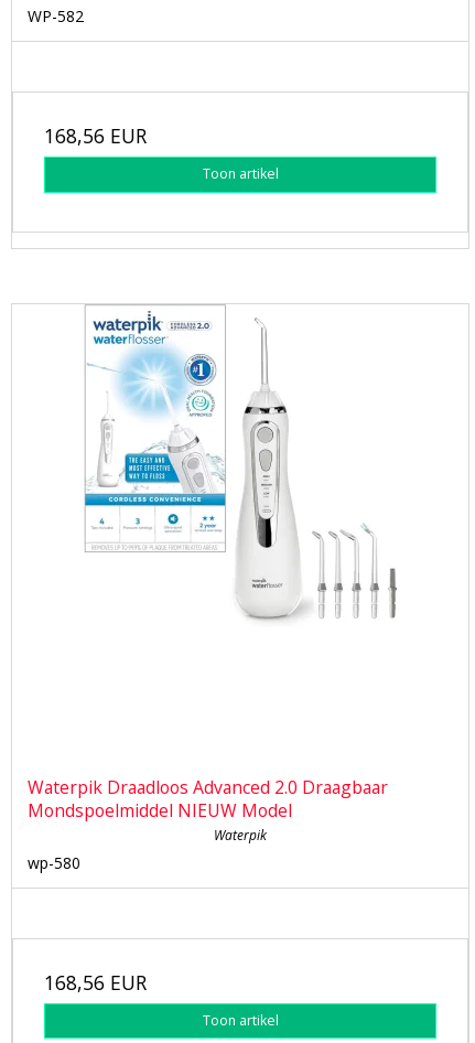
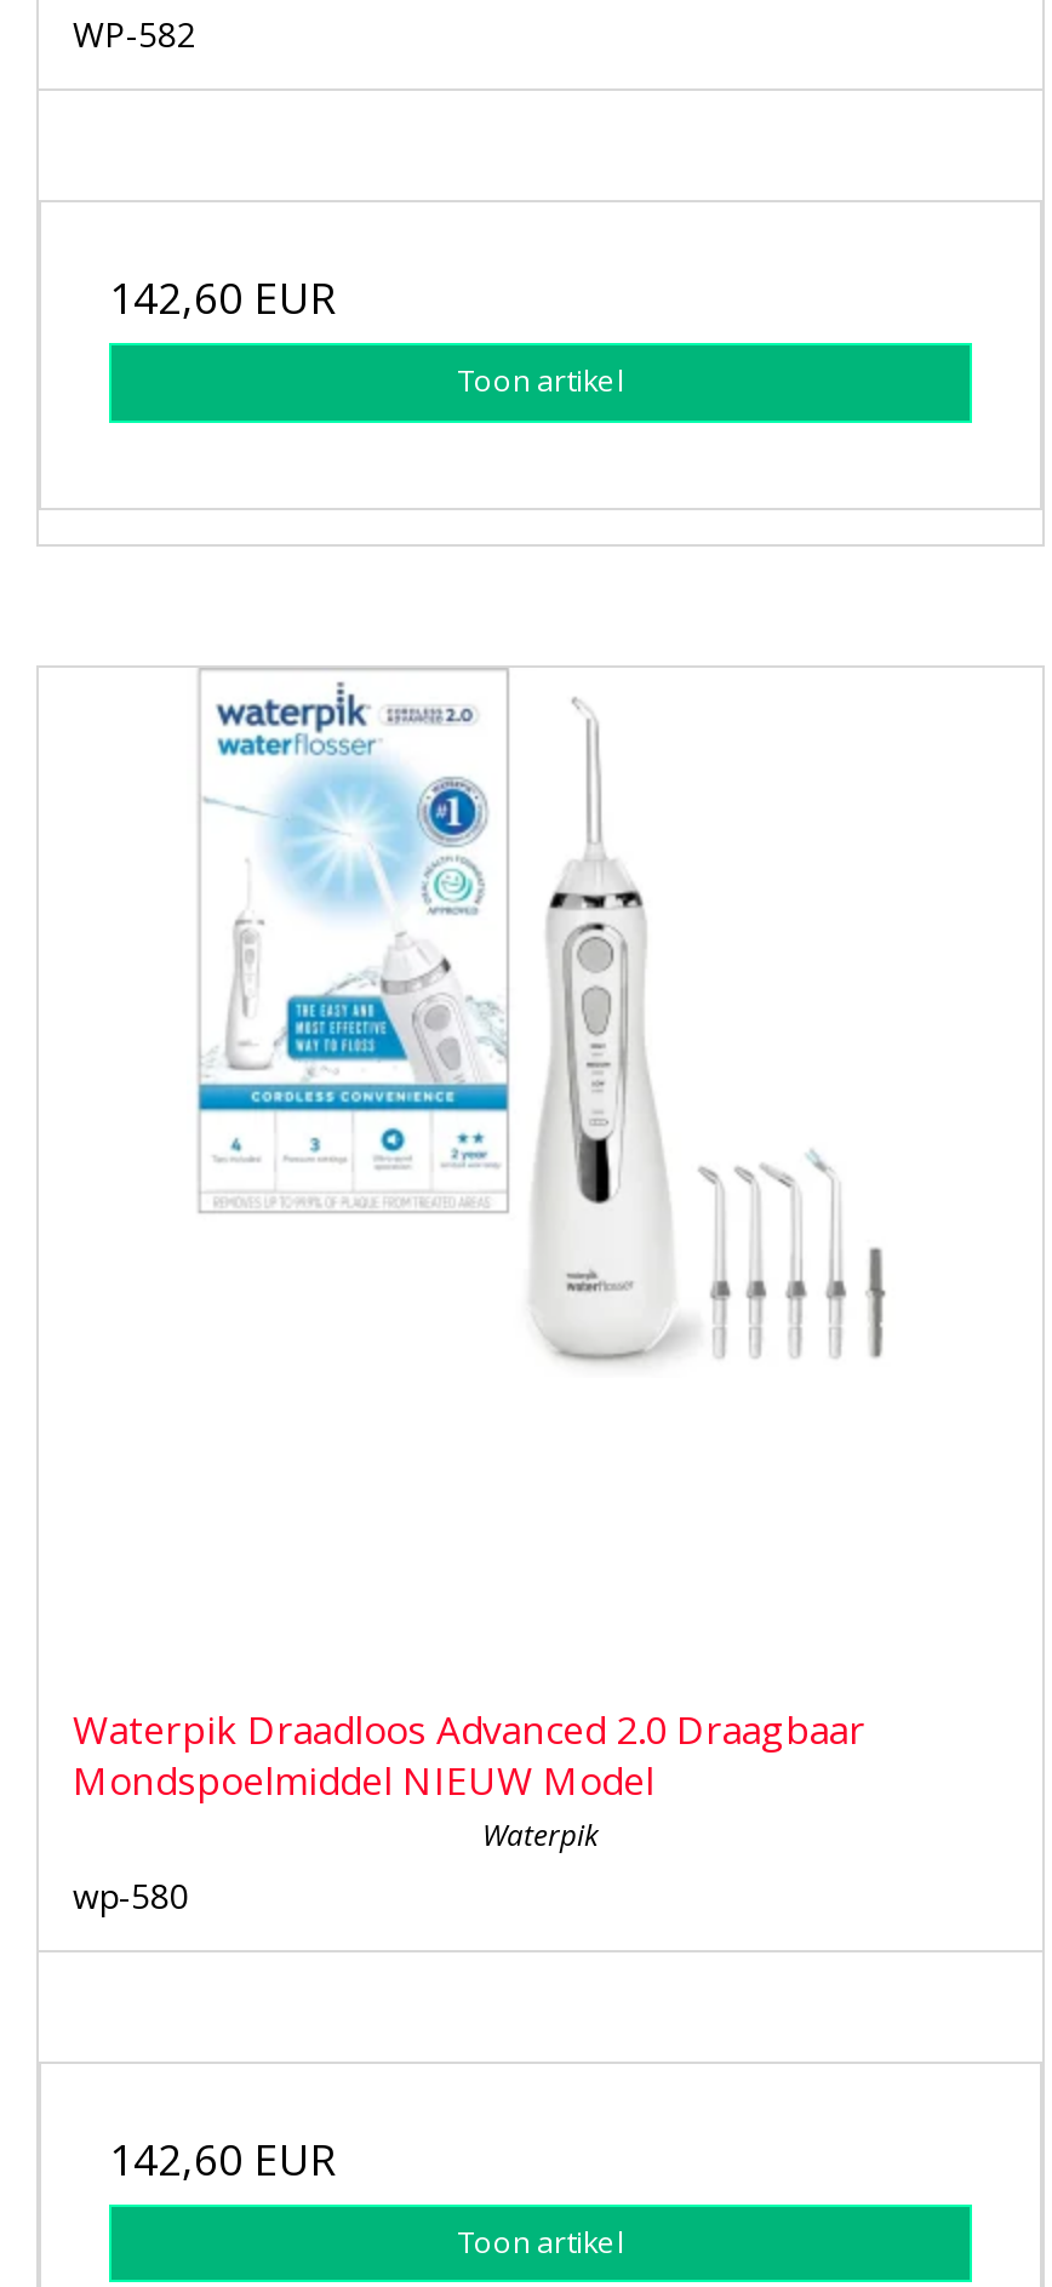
- 168,56 EUR
+ 142,60 EUR

- 168,56 EUR
+ 142,60 EUR
